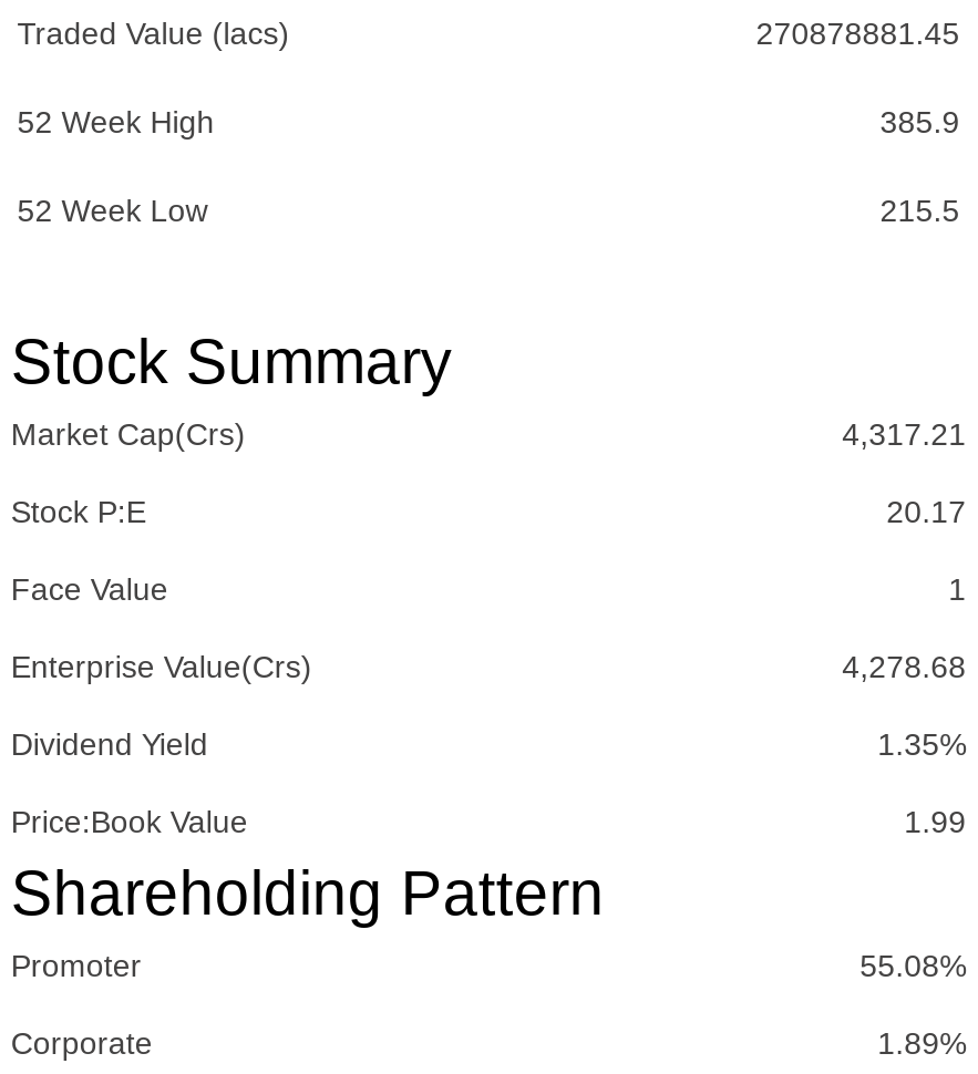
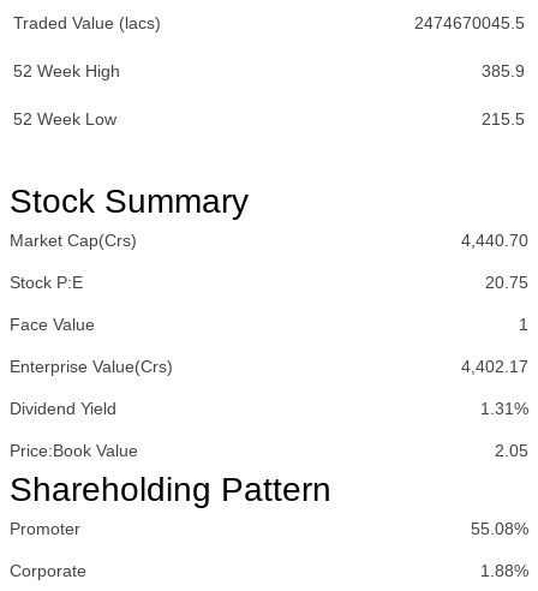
- 270878881.45
+ 2474670045.5

- 4,317.21
+ 4,440.70

- 20.17
+ 20.75

- 4,278.68
+ 4,402.17

- 1.35%
+ 1.31%

- 1.99
+ 2.05

- 1.89%
+ 1.88%
